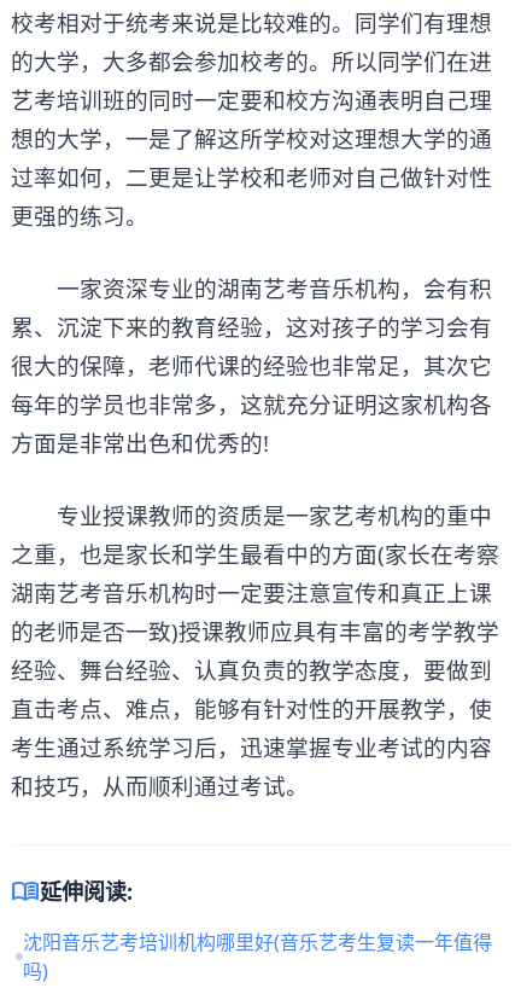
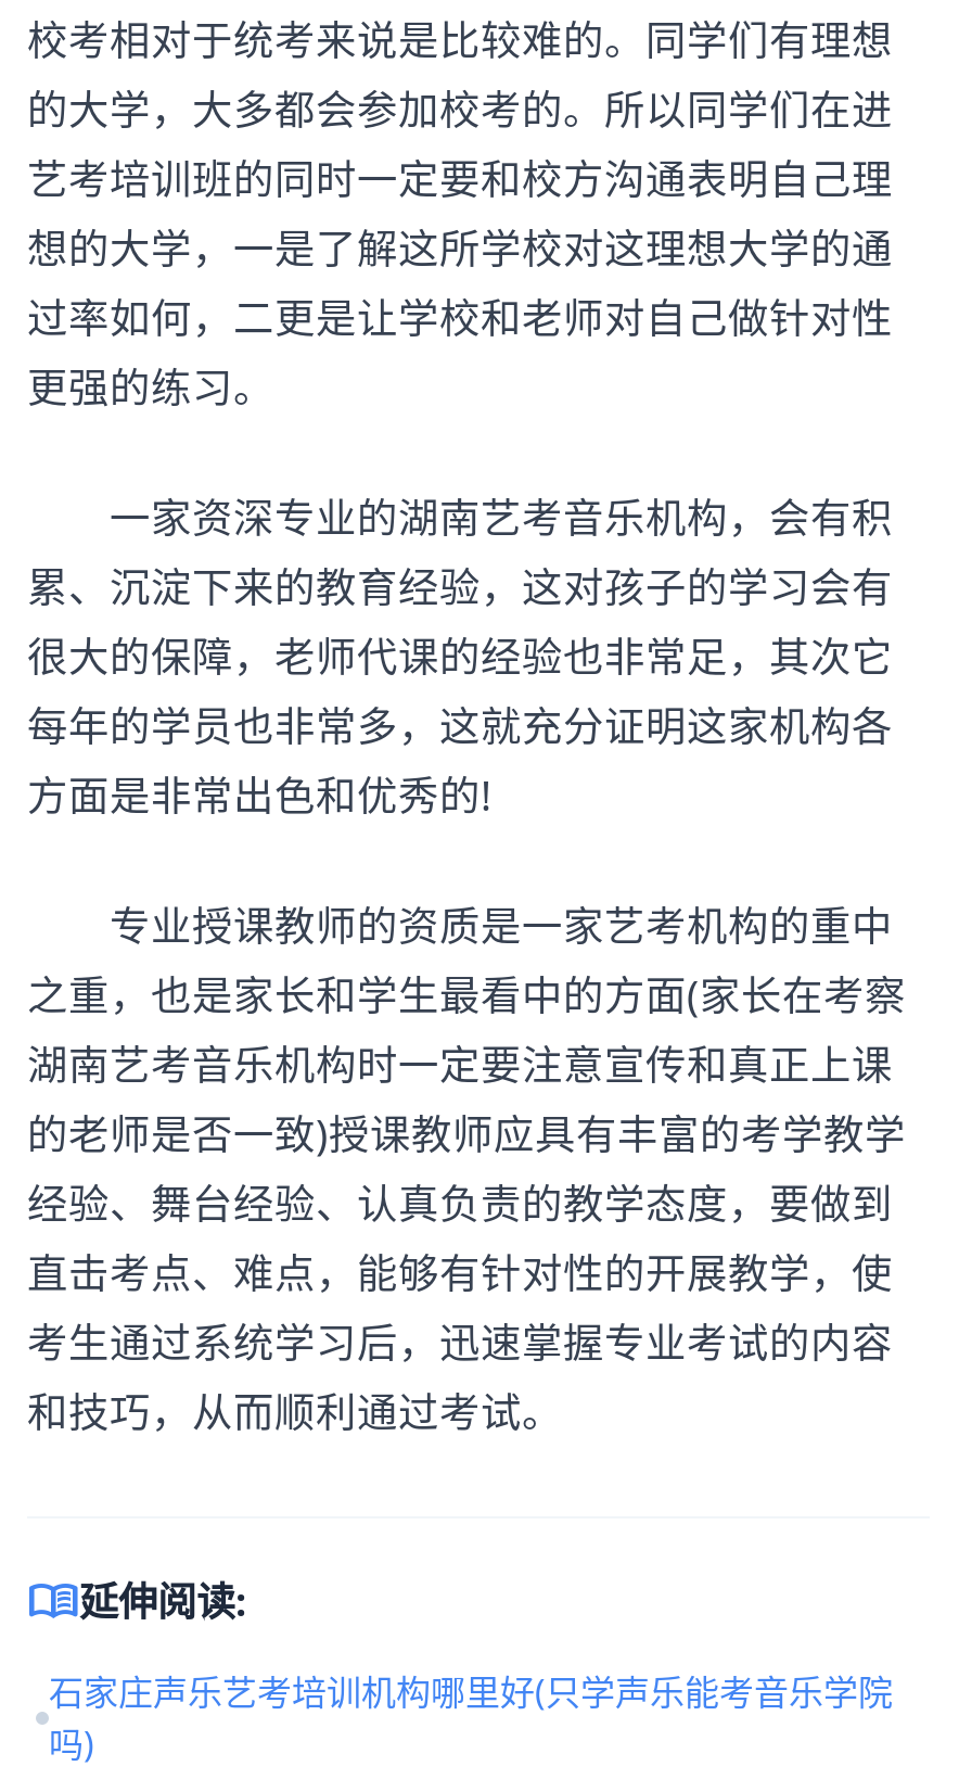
- 沈阳音乐艺考培训机构哪里好(音乐艺考生复读一年值得
+ 石家庄声乐艺考培训机构哪里好(只学声乐能考音乐学院
